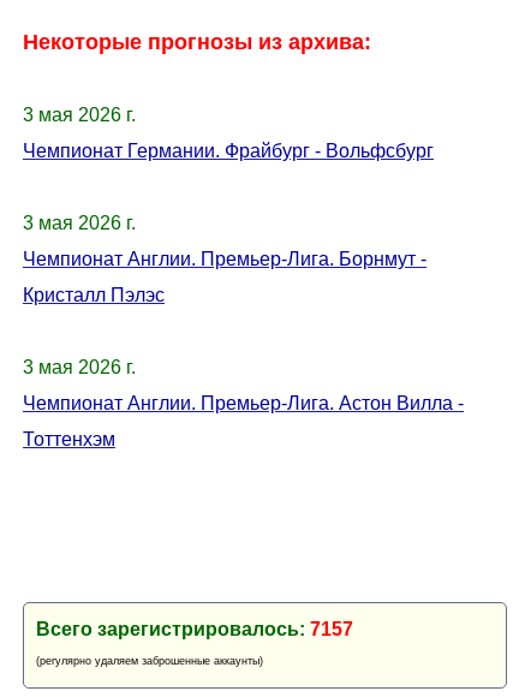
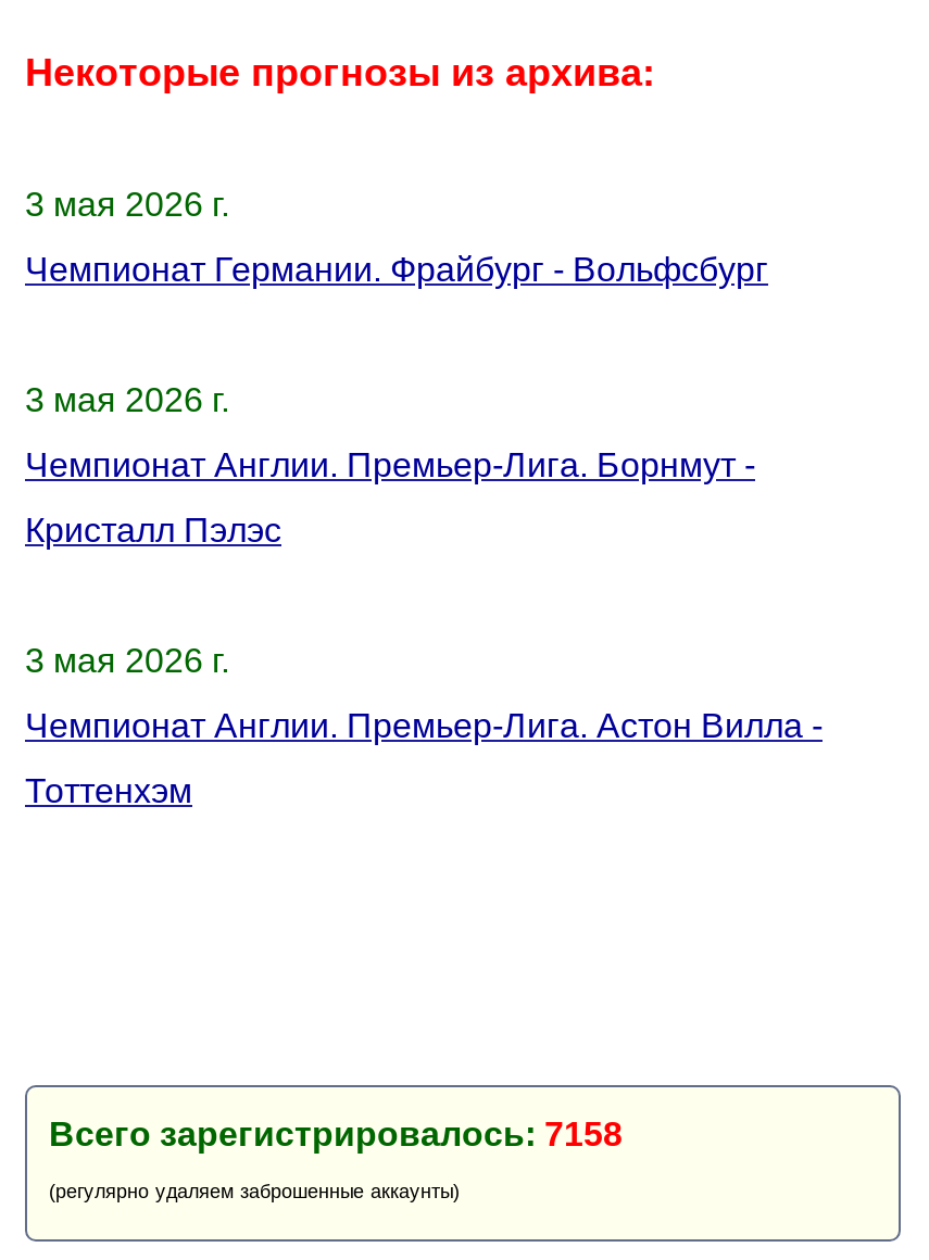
- Всего зарегистрировалось: 7157
+ Всего зарегистрировалось: 7158
